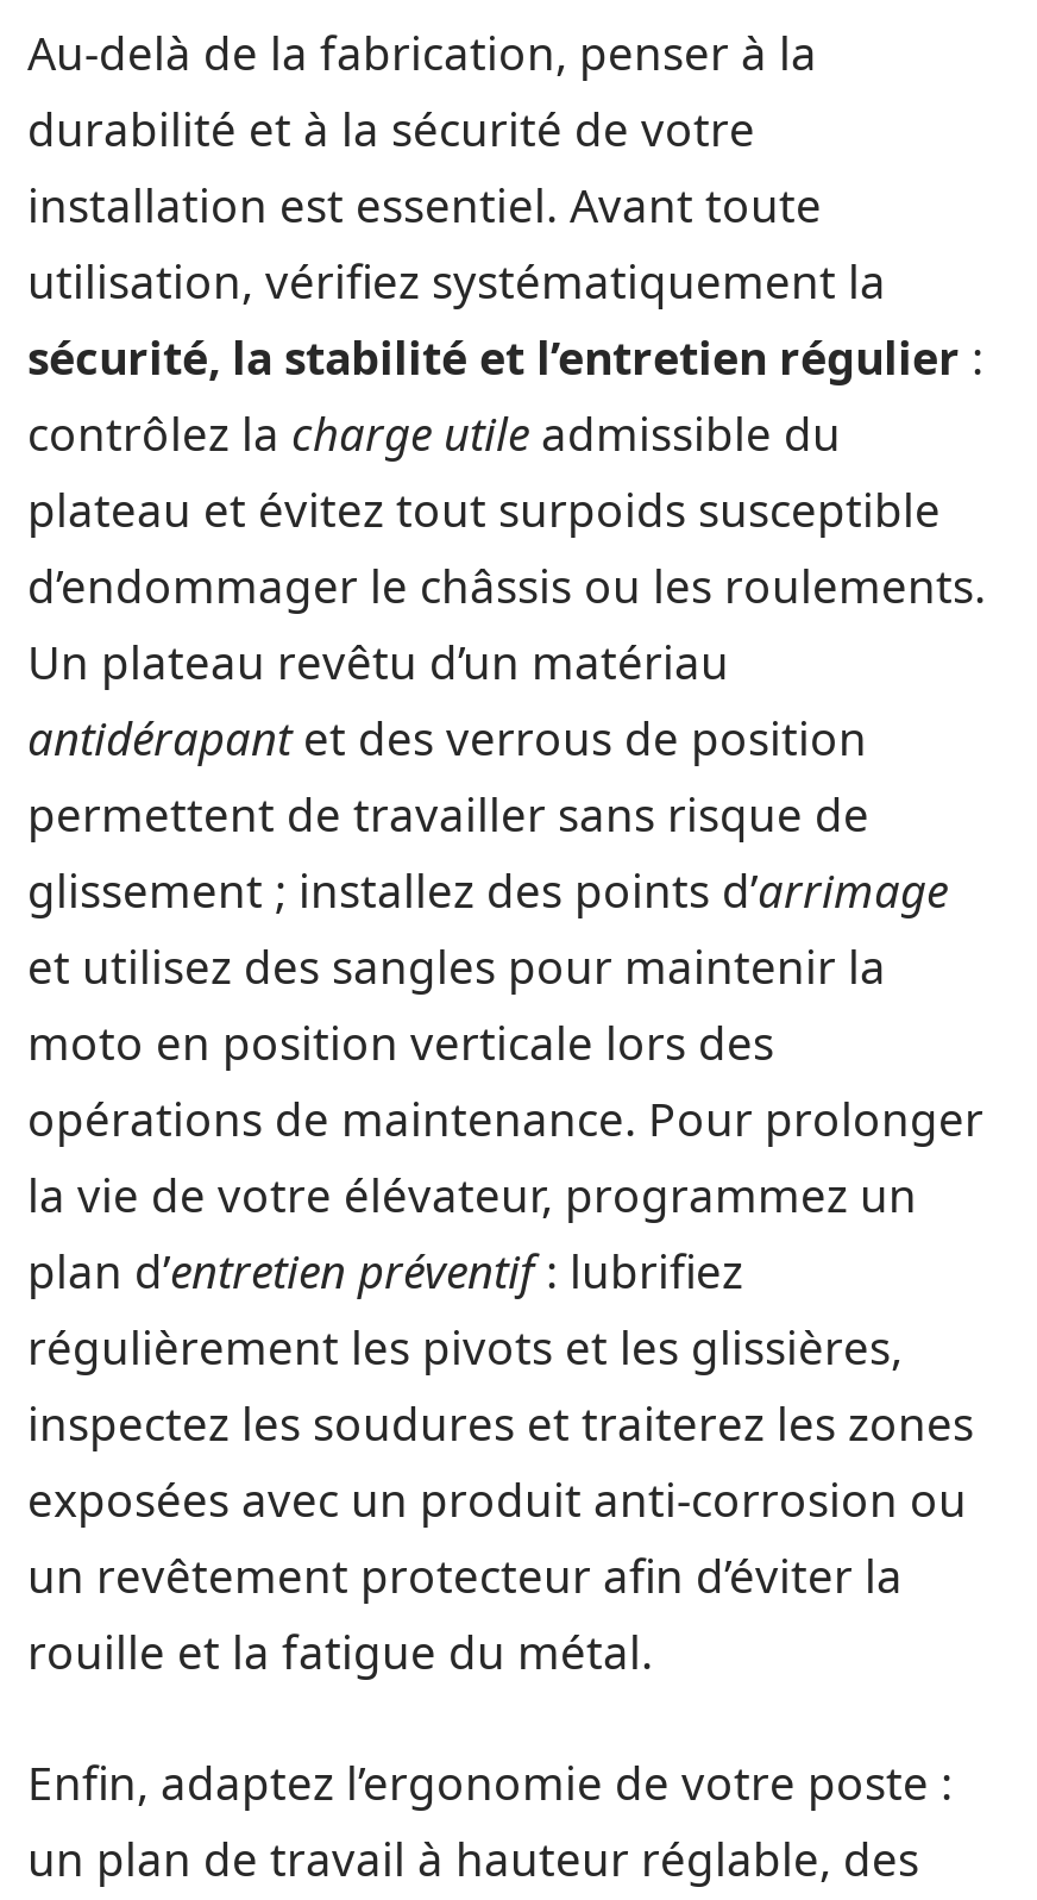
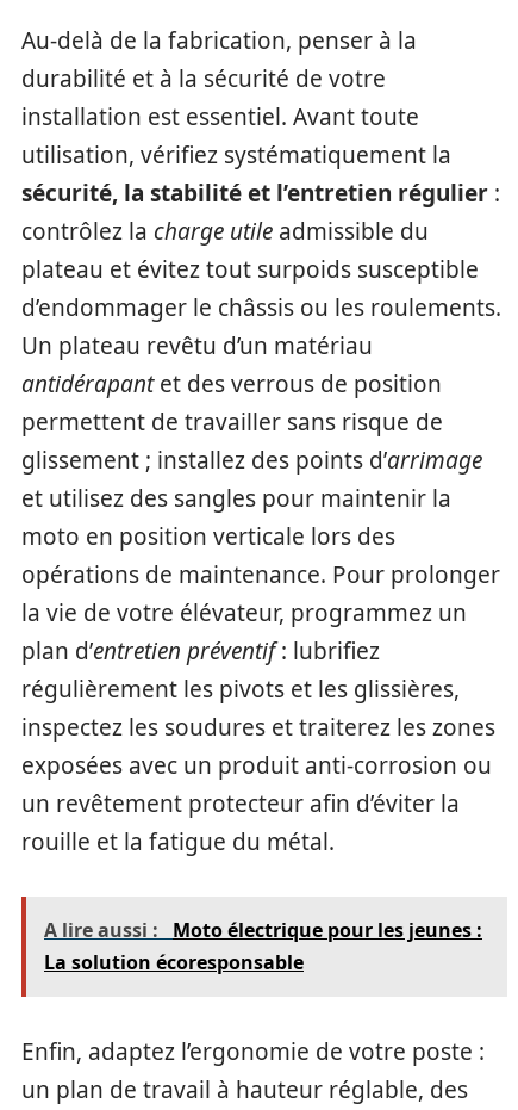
+ [image]
+ A lire aussi : Moto électrique pour les jeunes :
+ La solution écoresponsable
